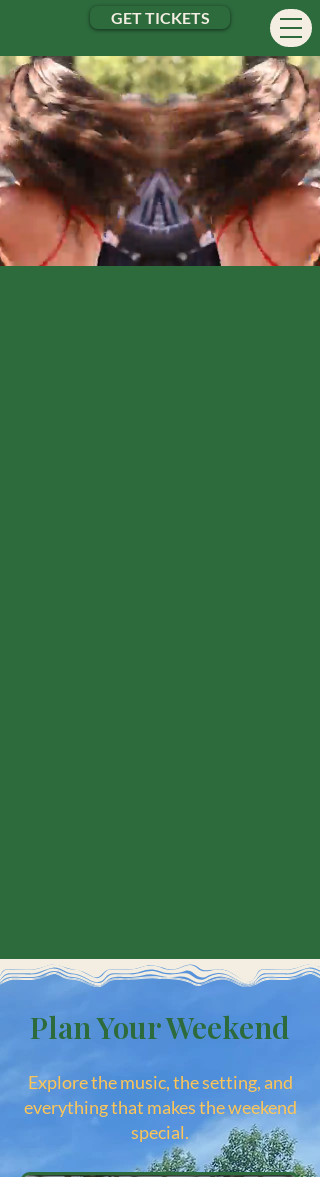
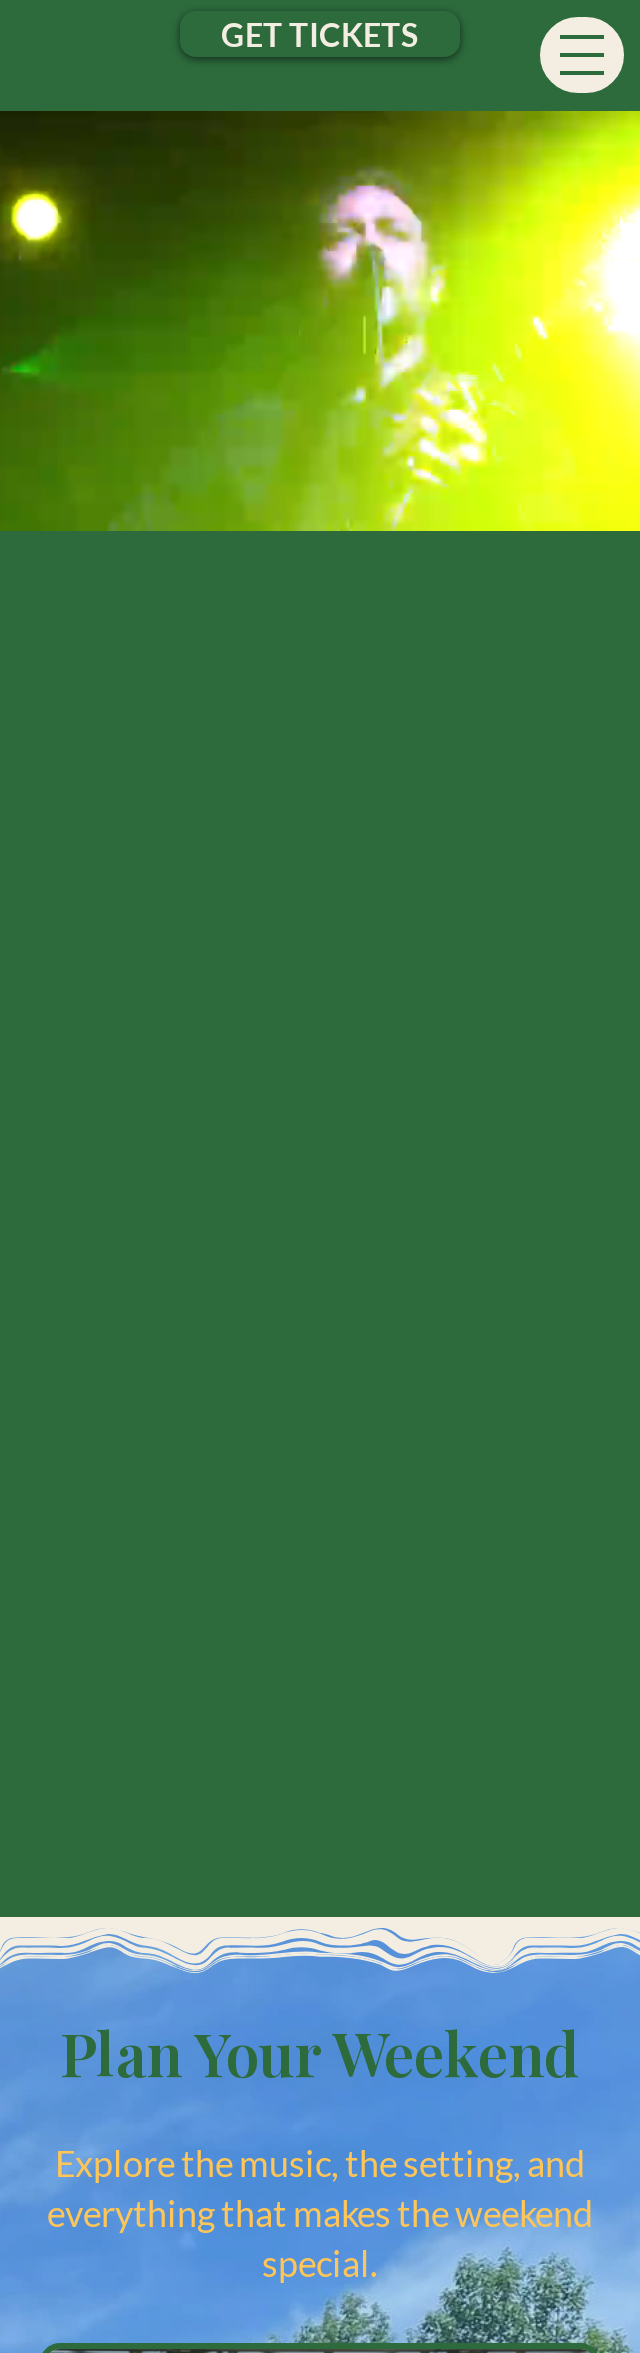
- [image]
+ [image]
